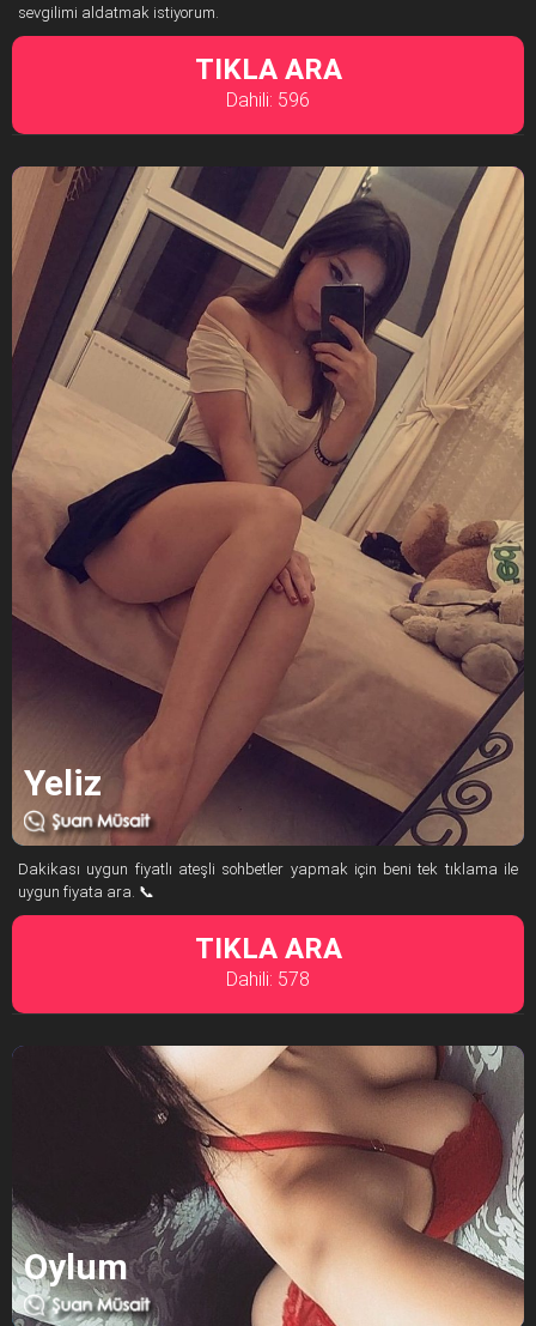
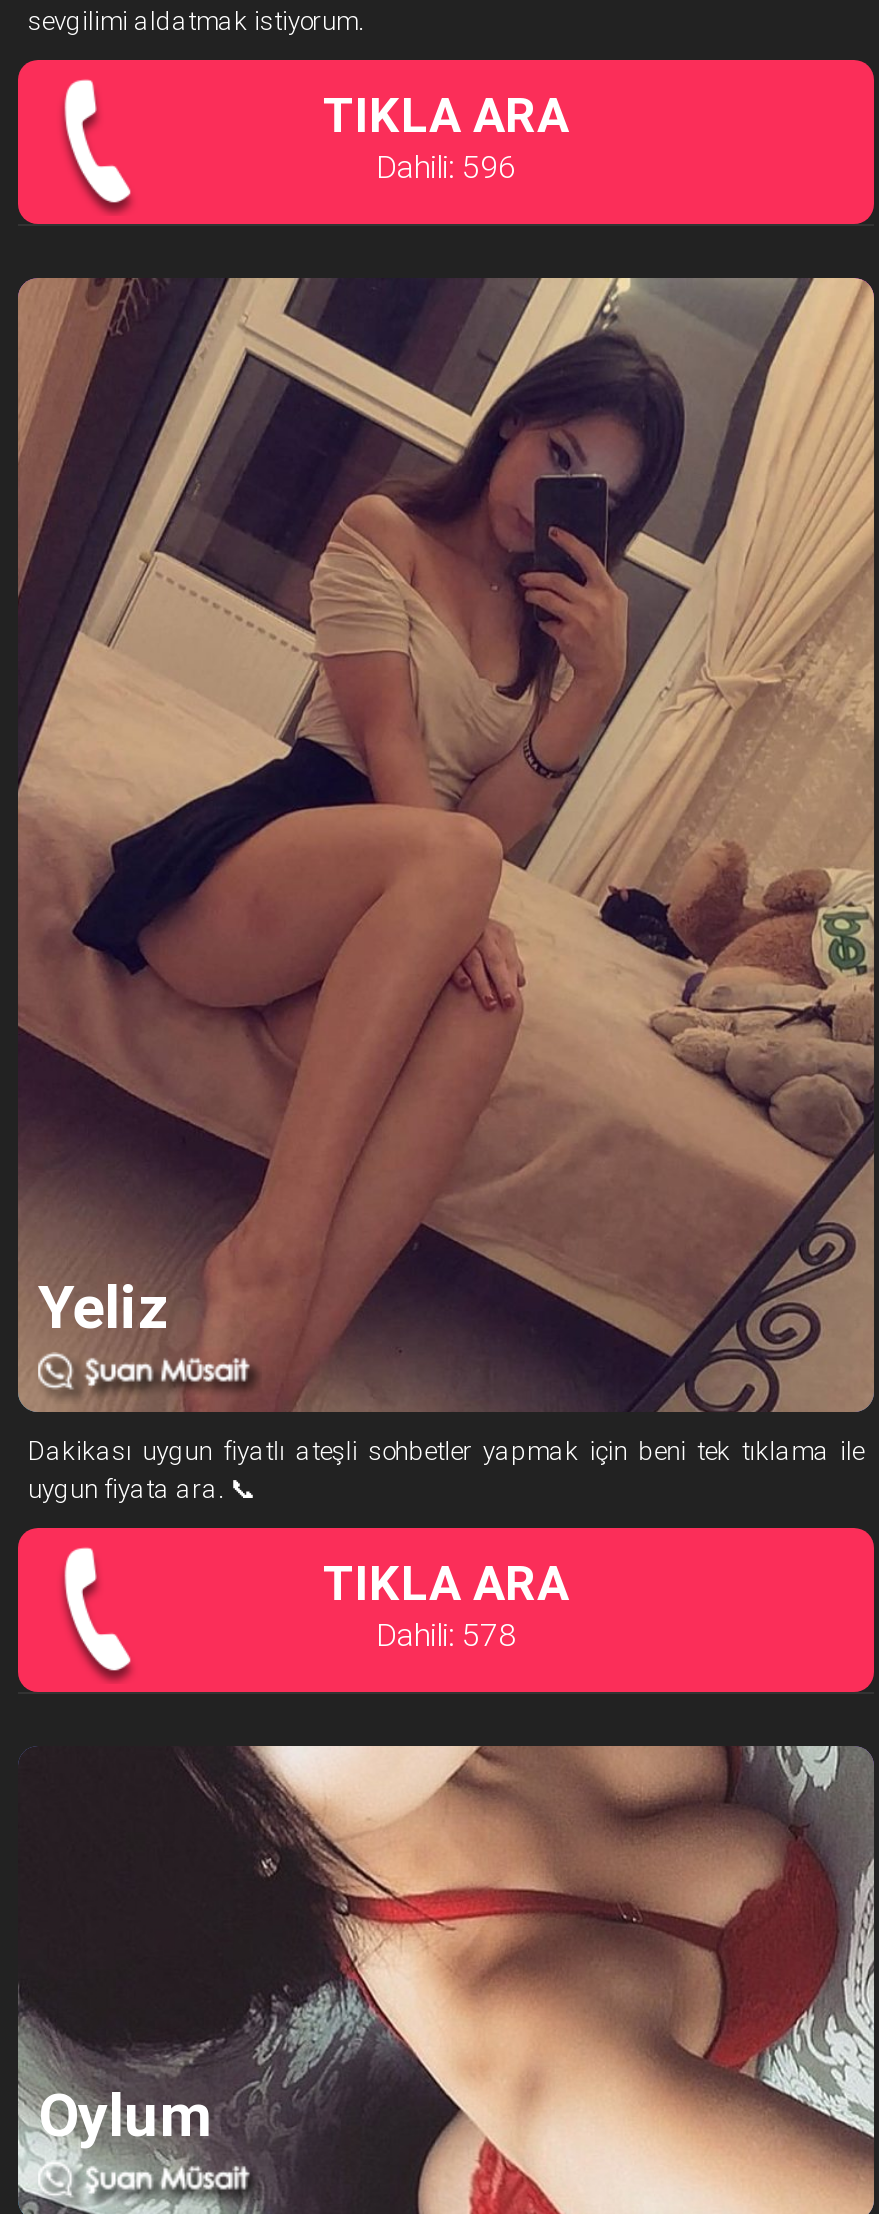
+ [image]

+ [image]
